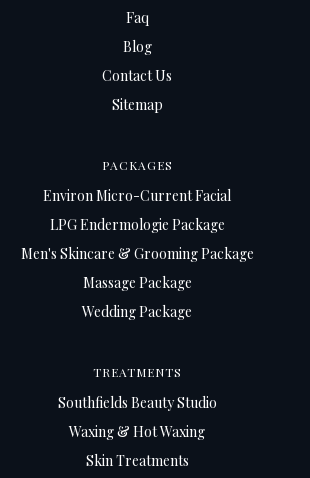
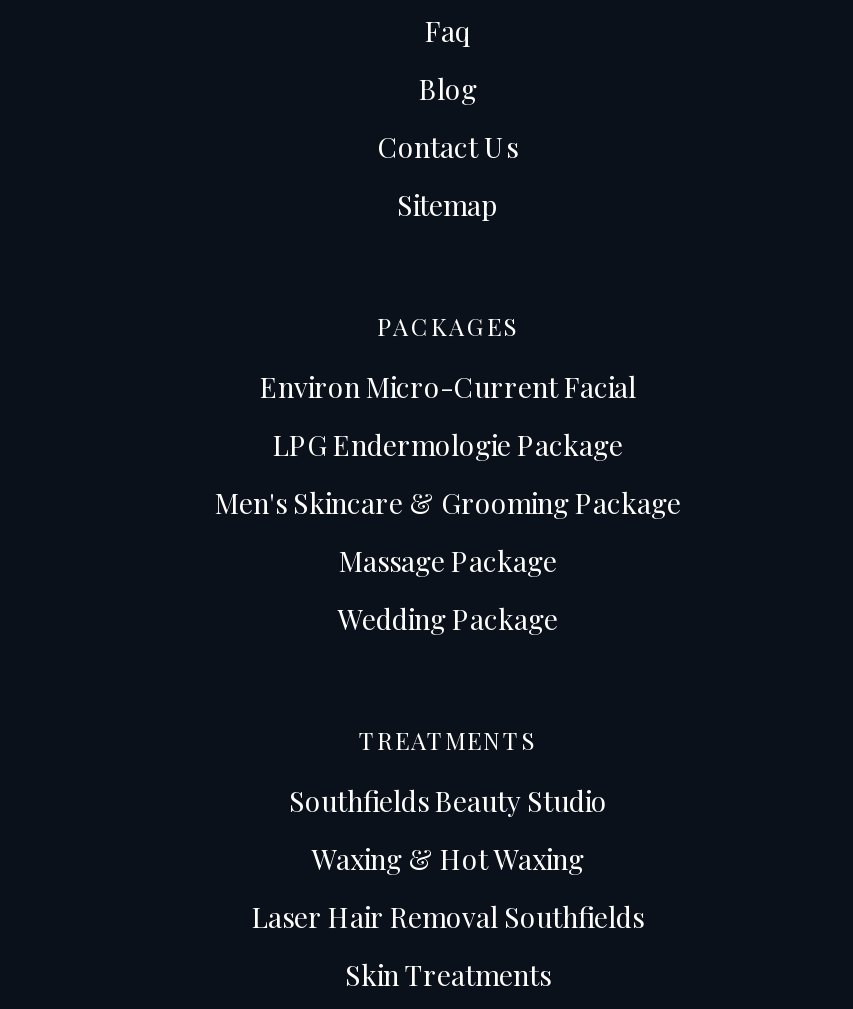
+ Laser Hair Removal Southfields
